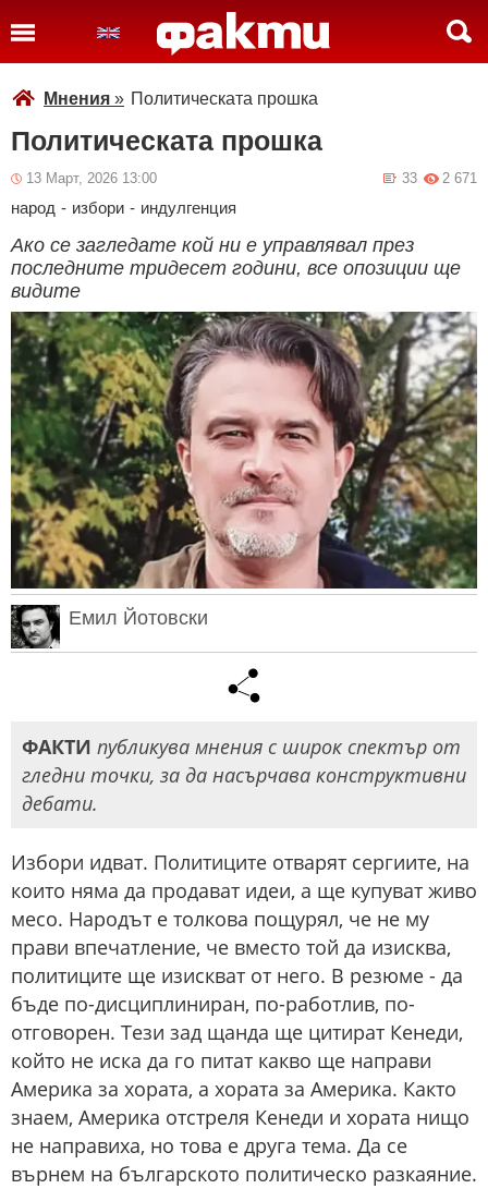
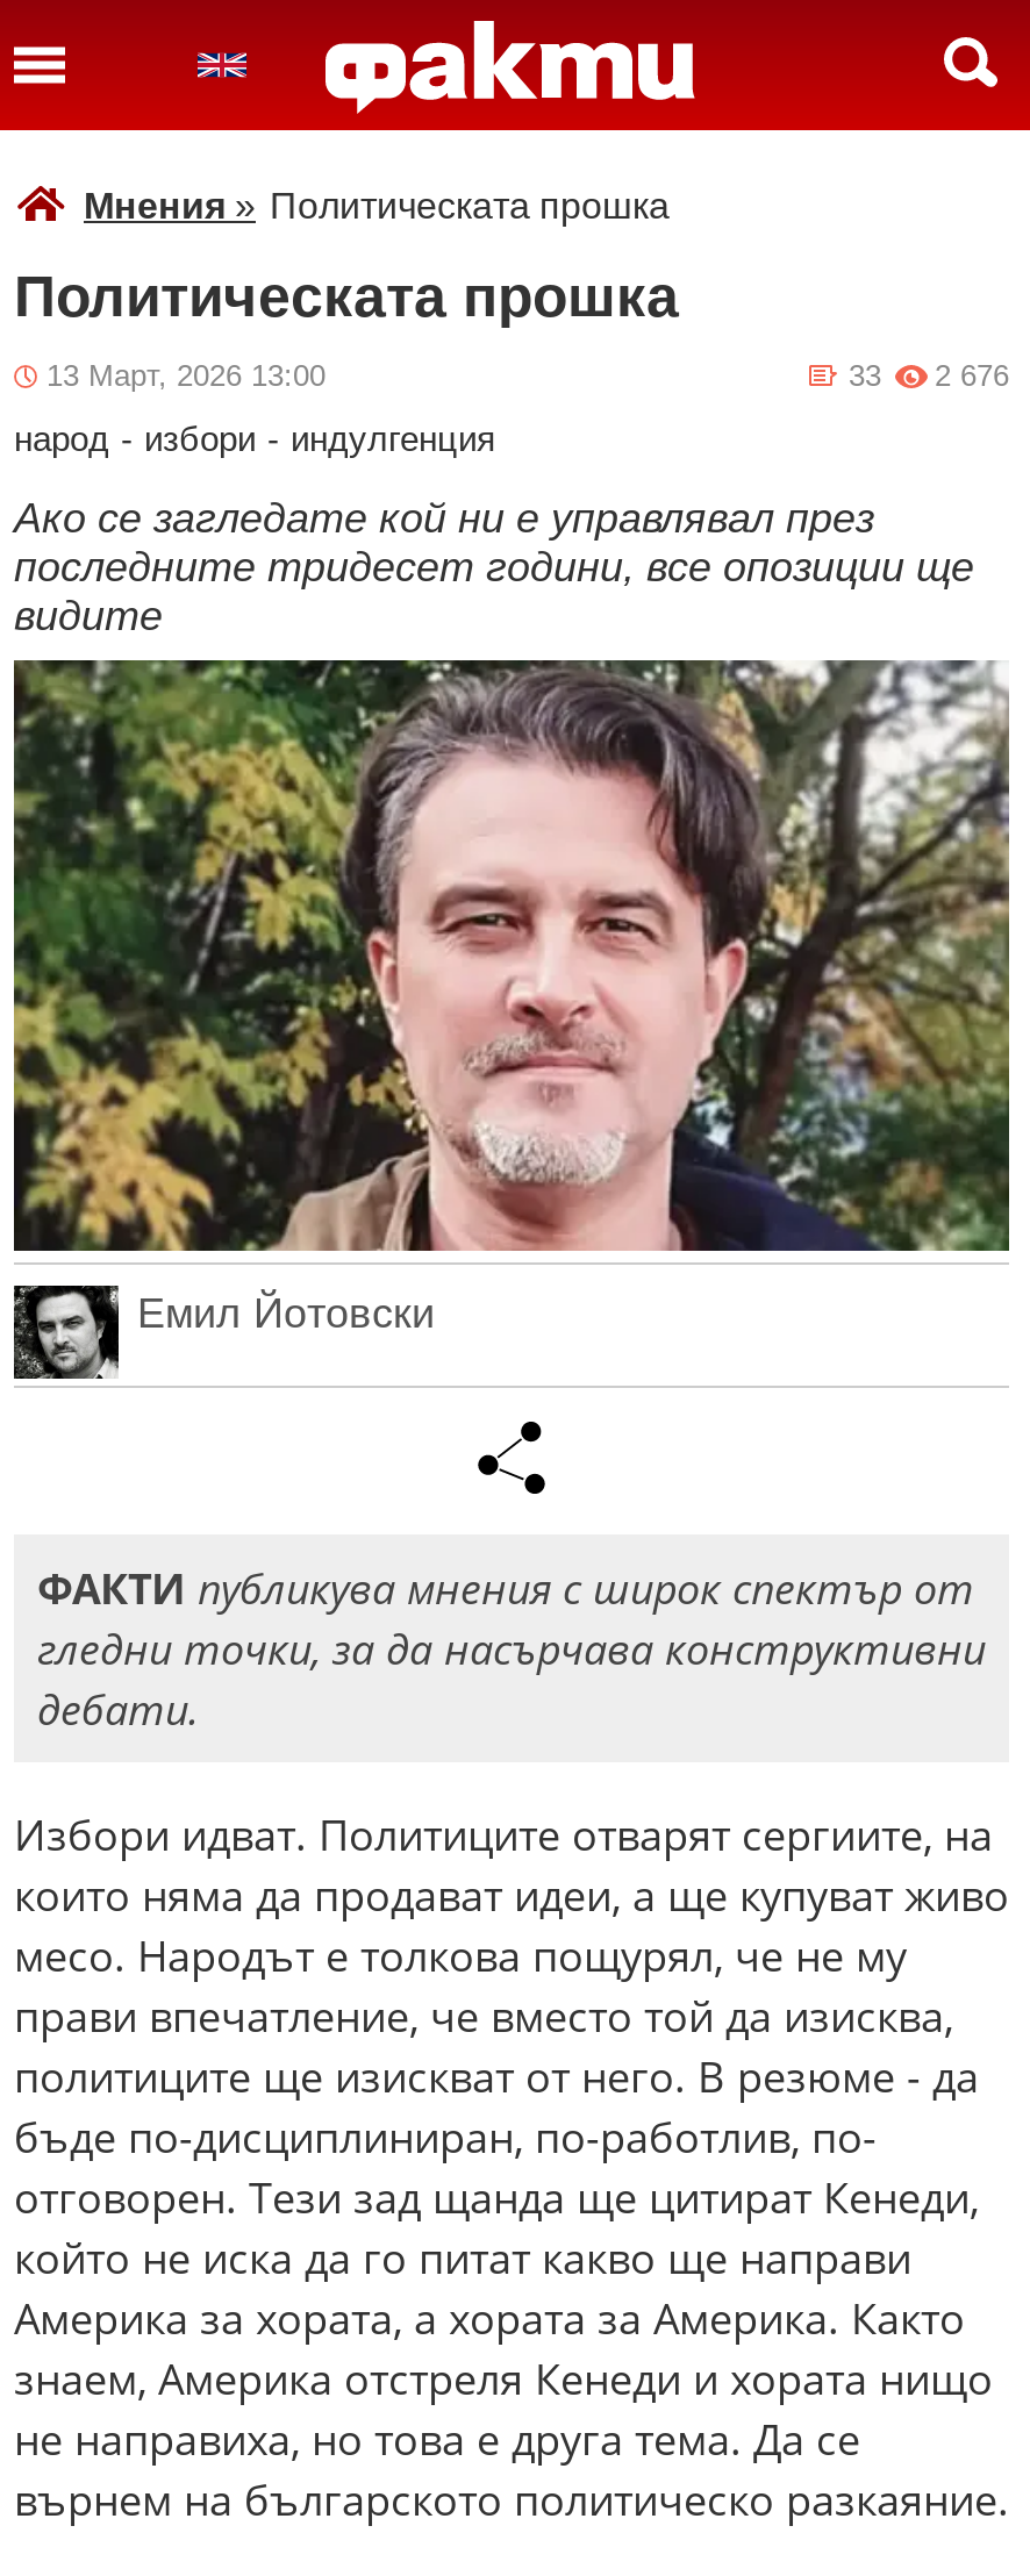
- 33 2 671
+ 33 2 676
